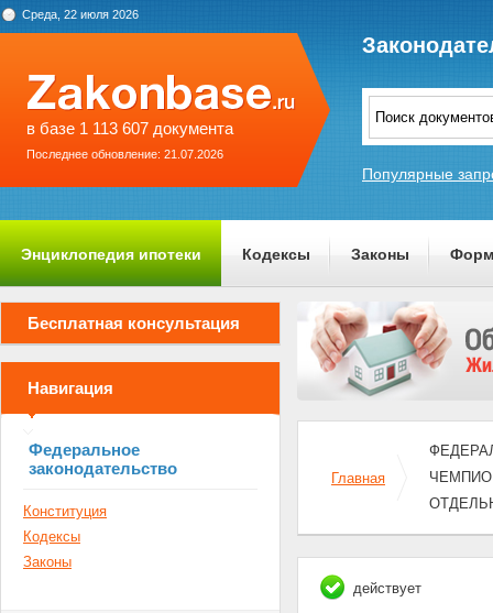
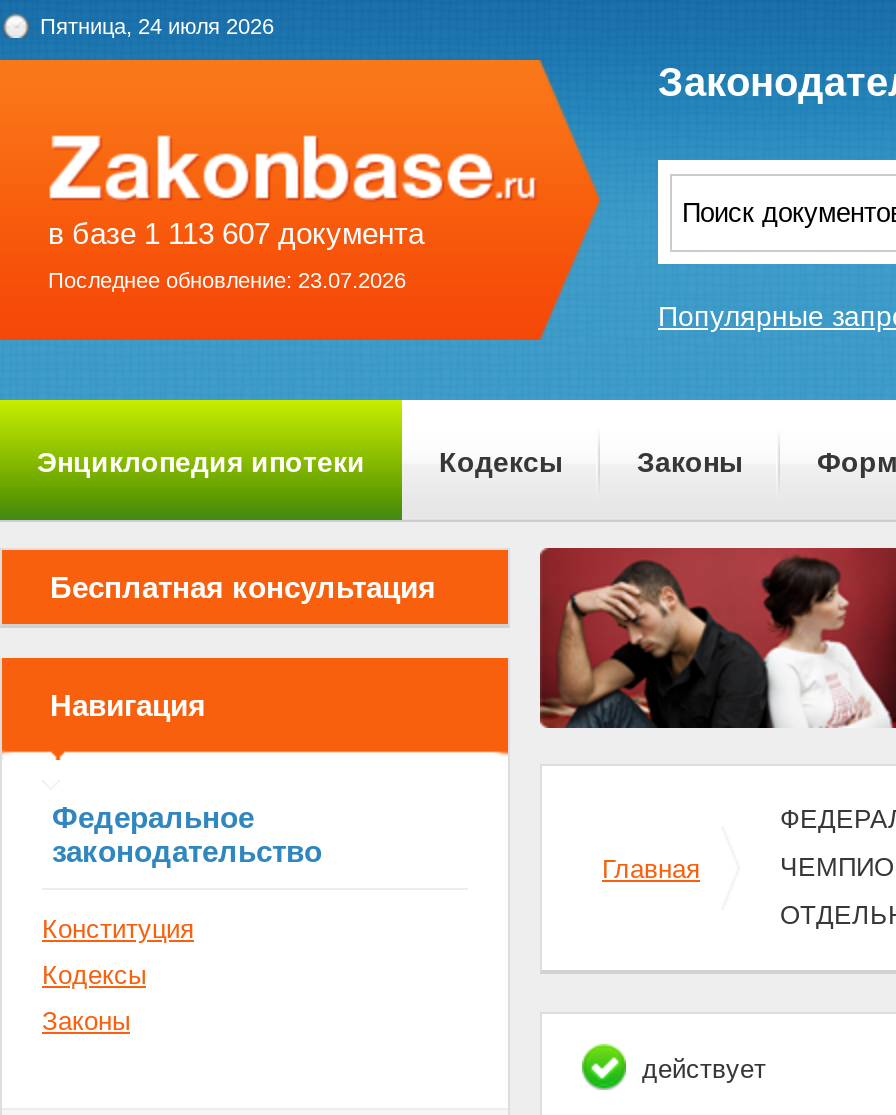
- Среда, 22 июля 2026
+ Пятница, 24 июля 2026

- Последнее обновление: 21.07.2026
+ Последнее обновление: 23.07.2026

- [image]
+ [image]
